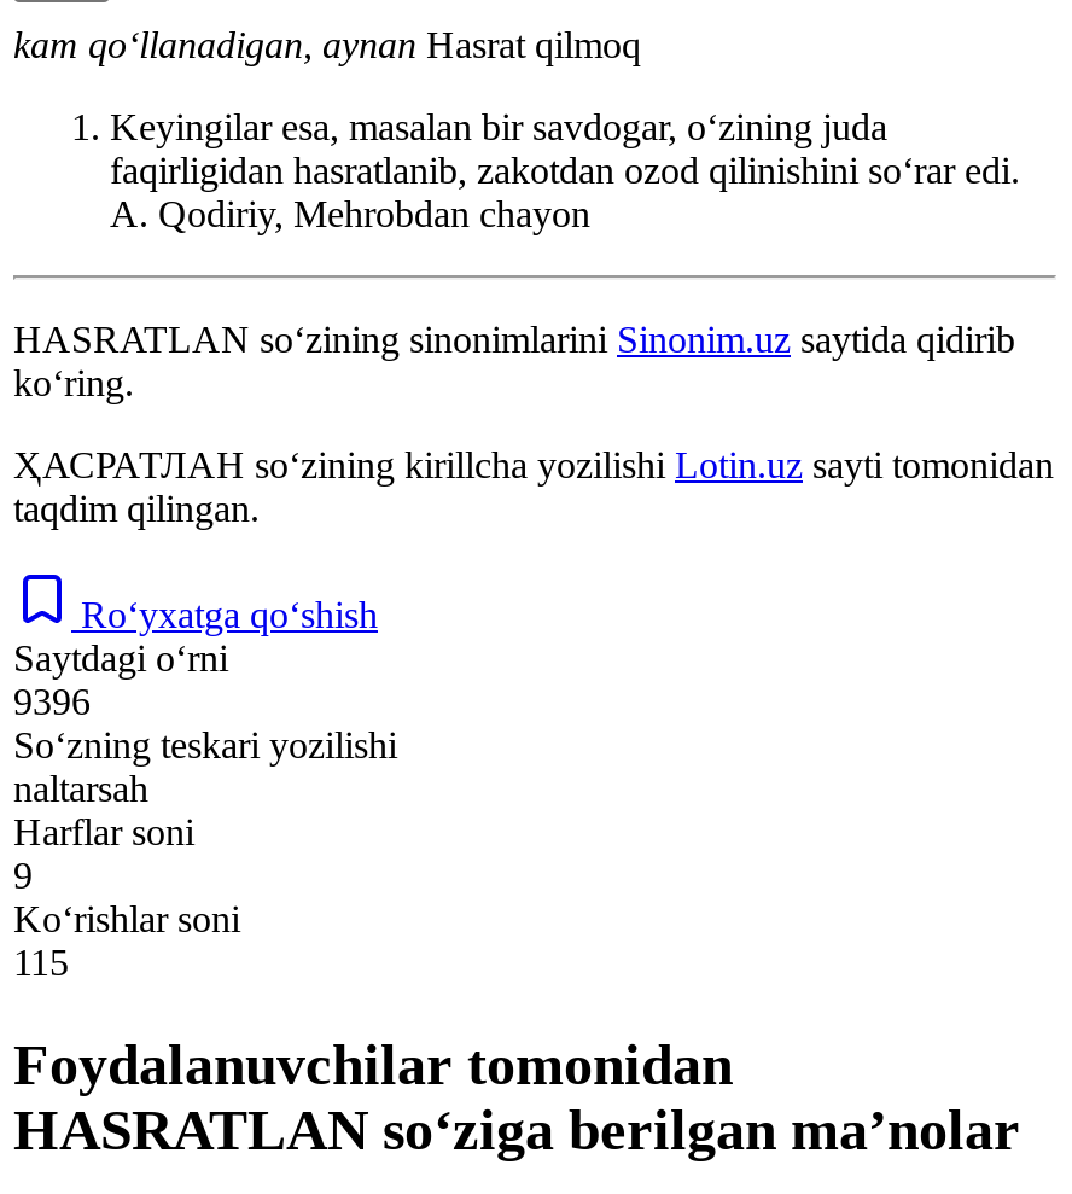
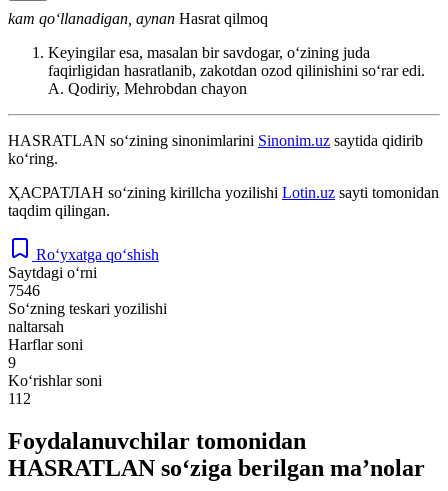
- 9396
+ 7546

- 115
+ 112
